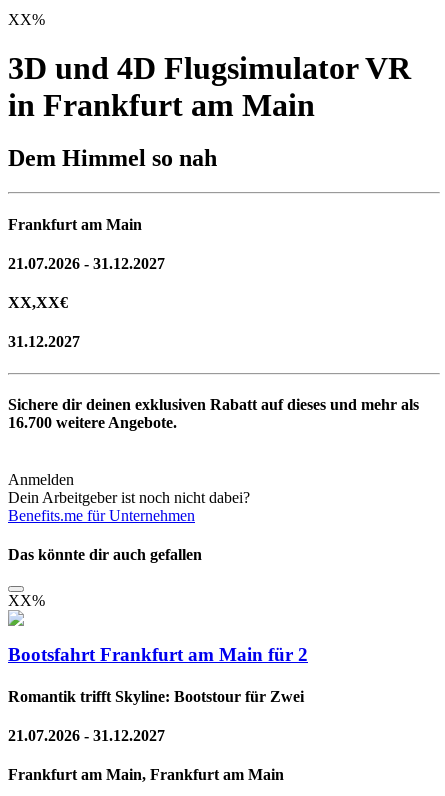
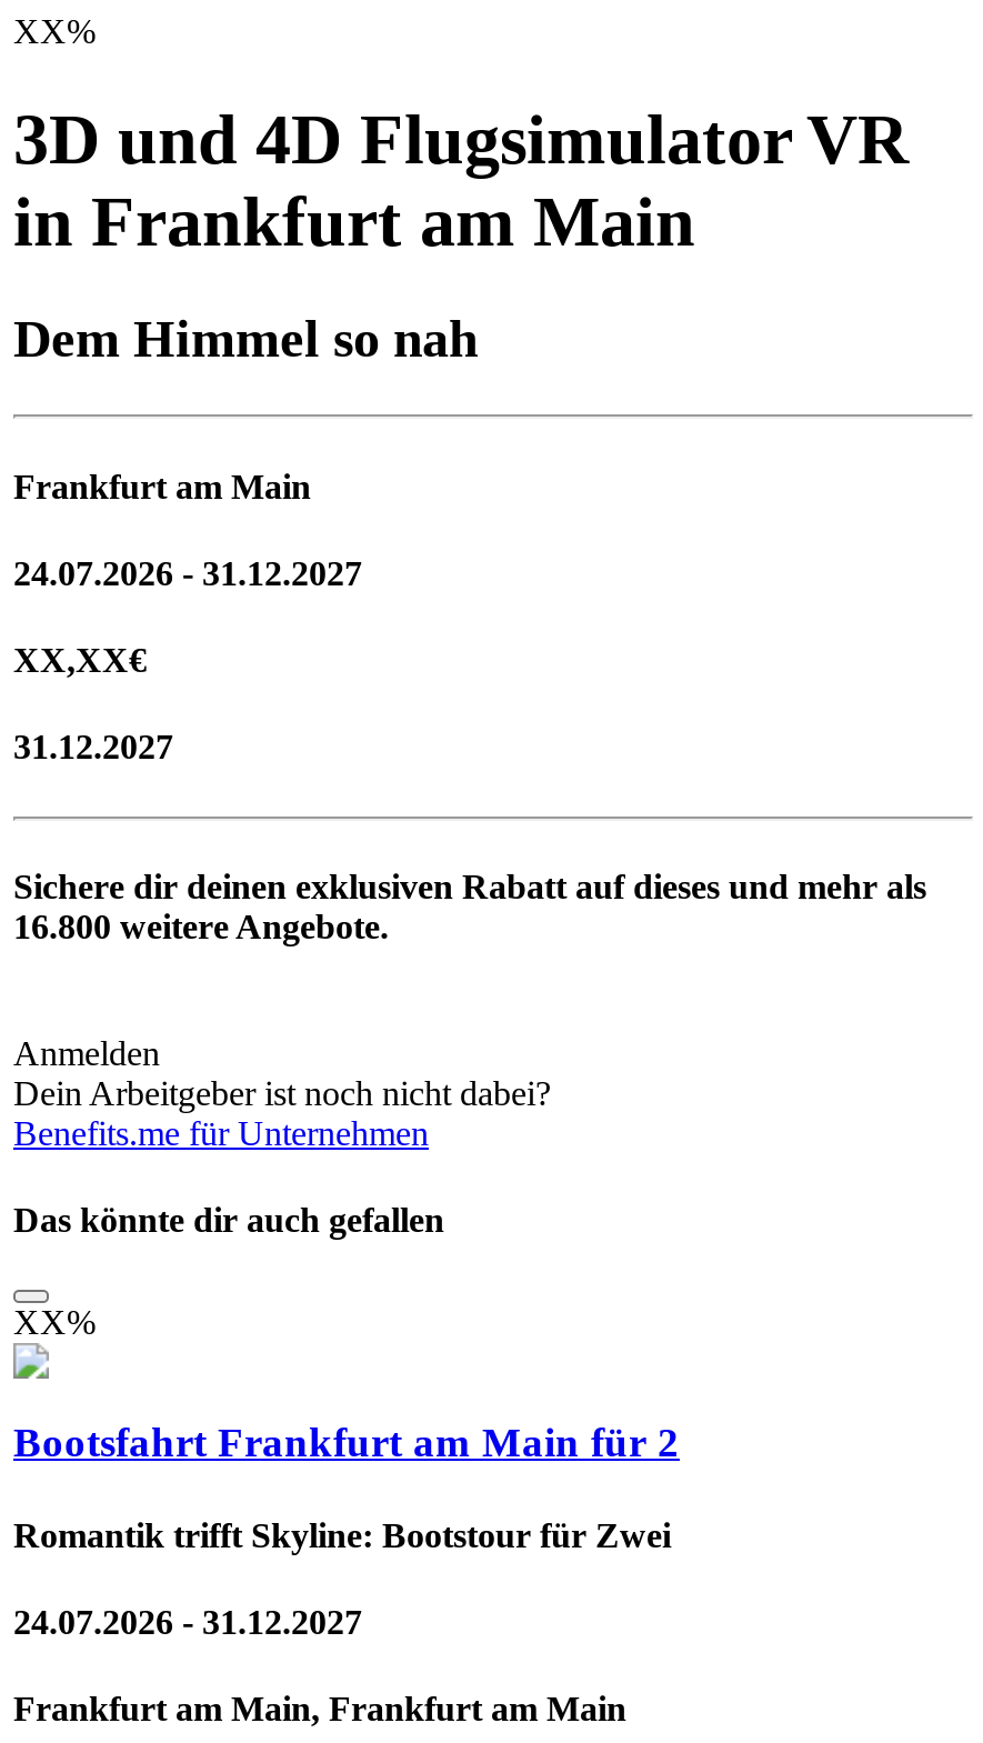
- 21.07.2026 - 31.12.2027
+ 24.07.2026 - 31.12.2027

- 16.700 weitere Angebote.
+ 16.800 weitere Angebote.

- 21.07.2026 - 31.12.2027
+ 24.07.2026 - 31.12.2027
